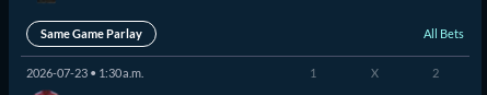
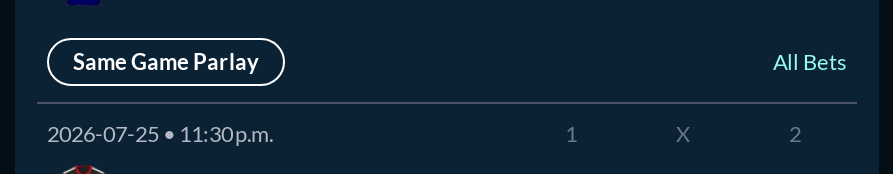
- 2026-07-23 • 1:30 a.m.
+ 2026-07-25 • 11:30 p.m.
